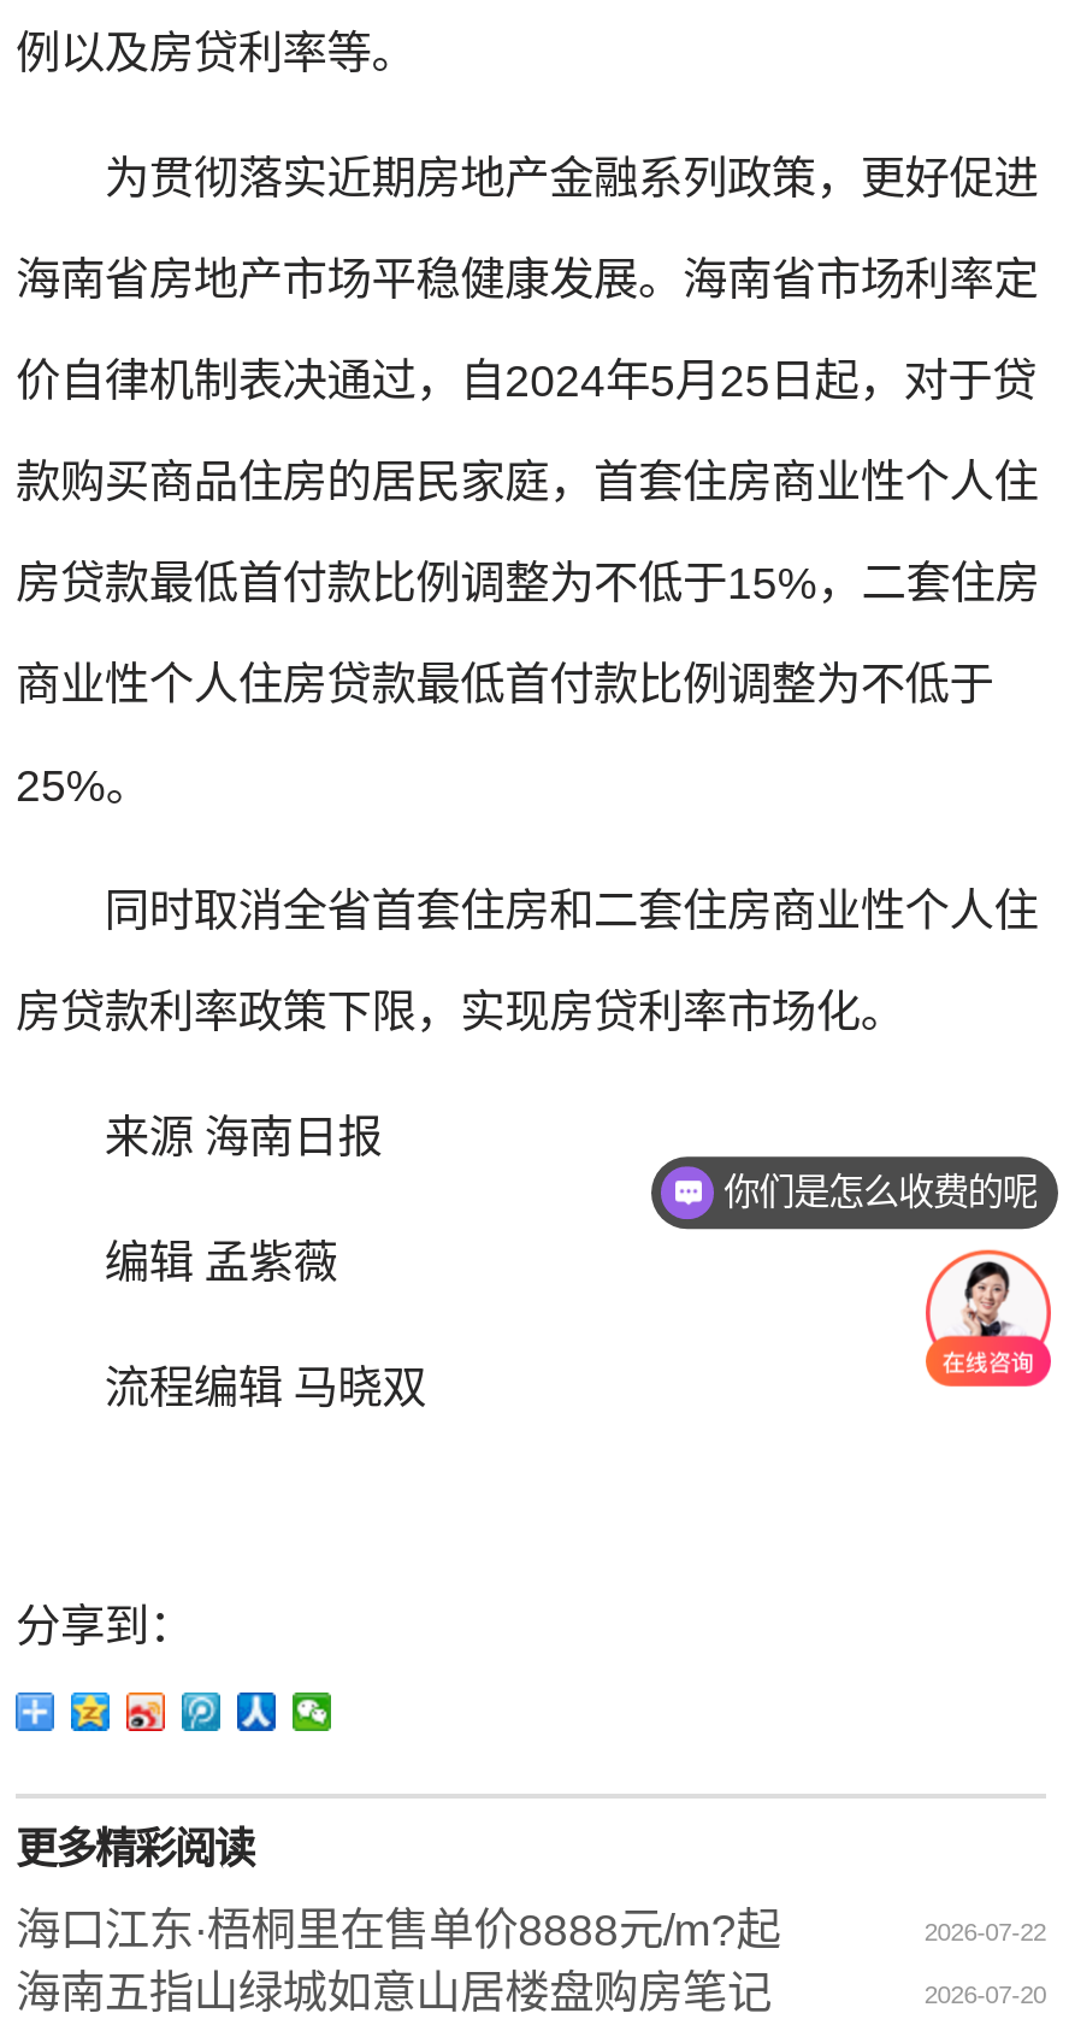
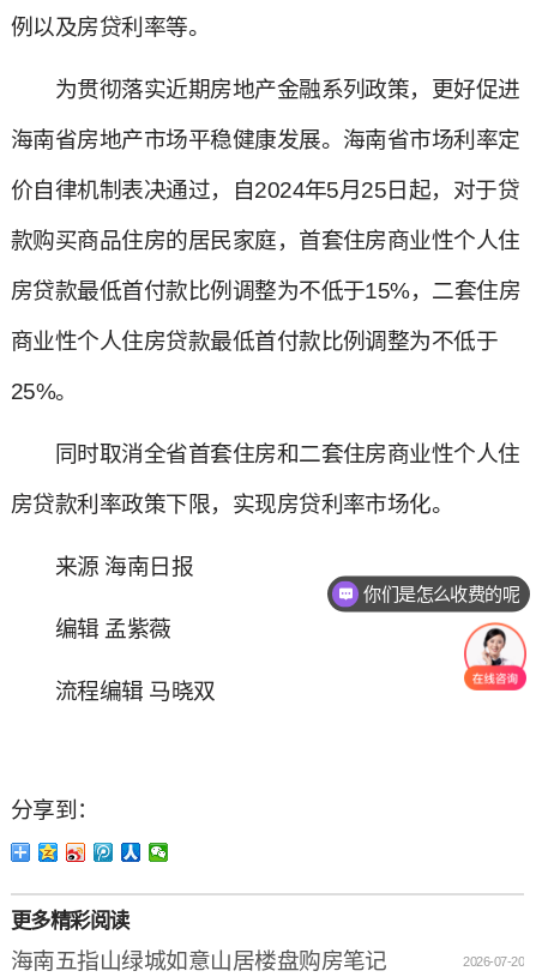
- 海口江东·梧桐里在售单价8888元/m?起
- 2026-07-22
